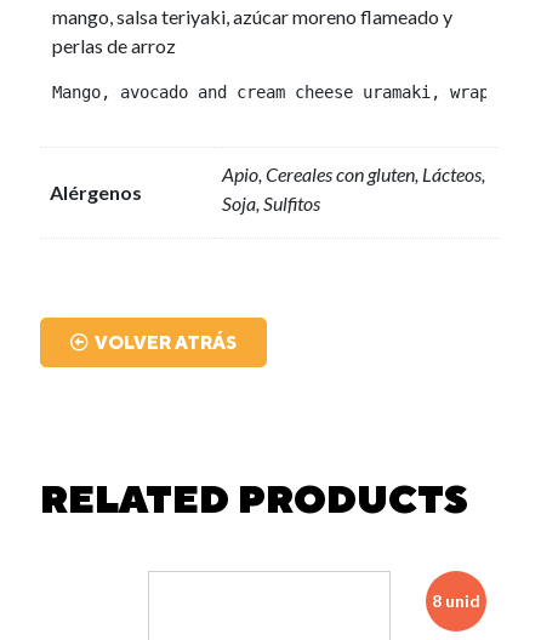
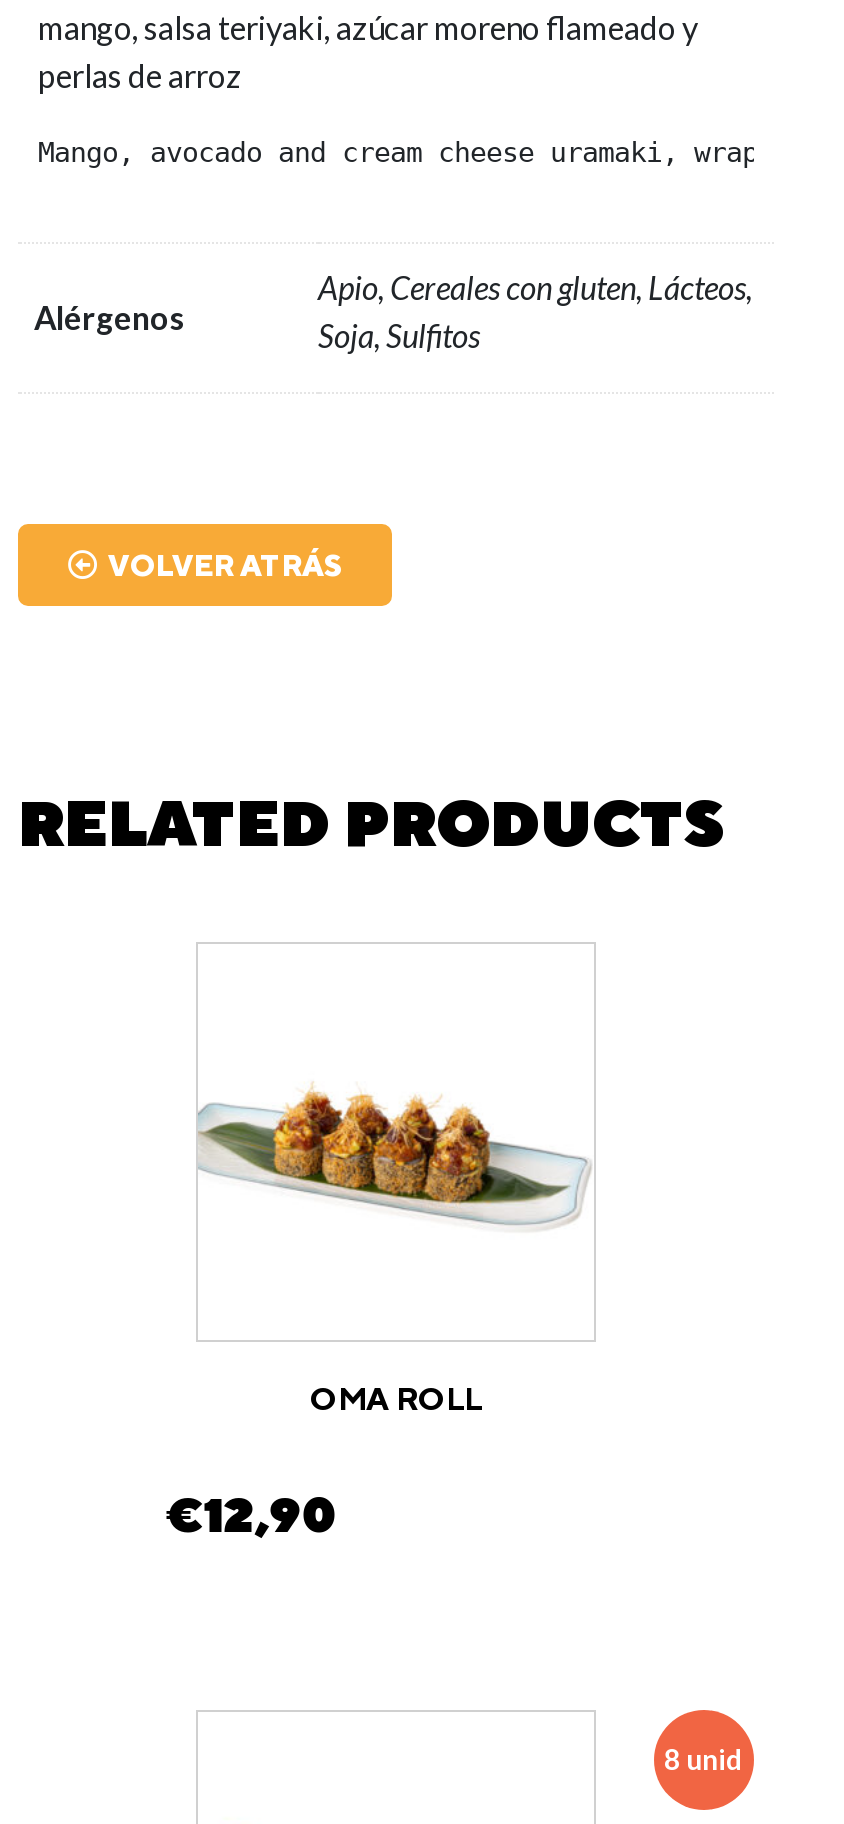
+ OMA ROLL
+ €12,90

+ [image]
